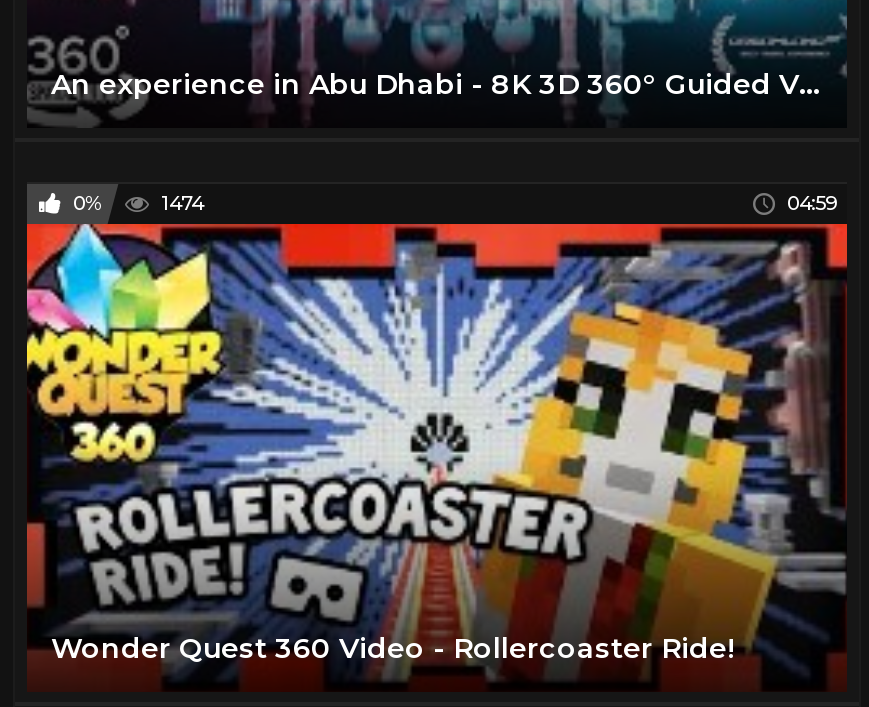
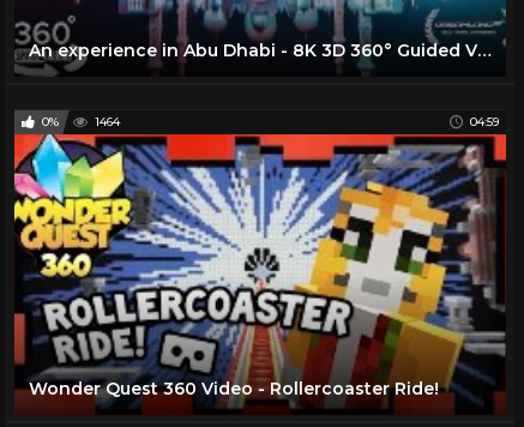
- 1474
+ 1464
